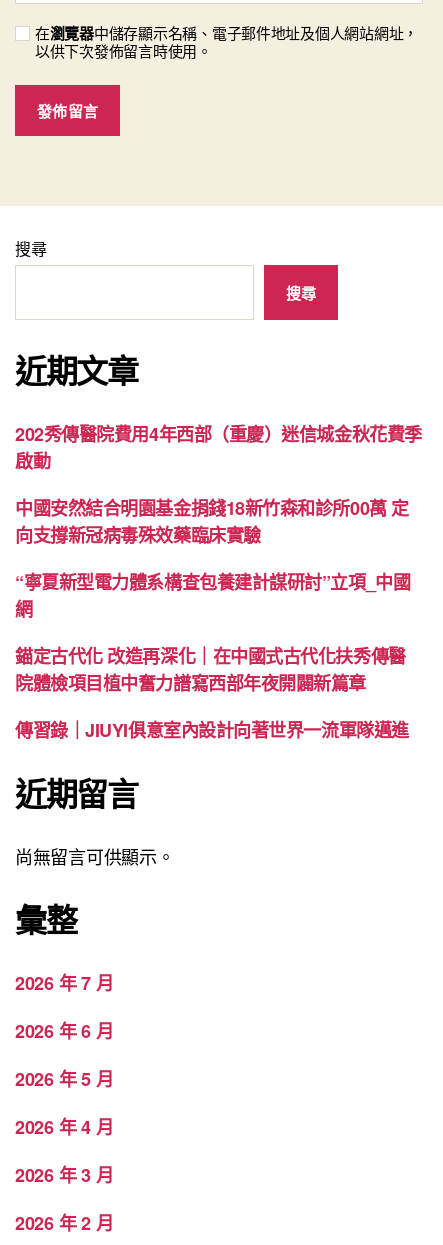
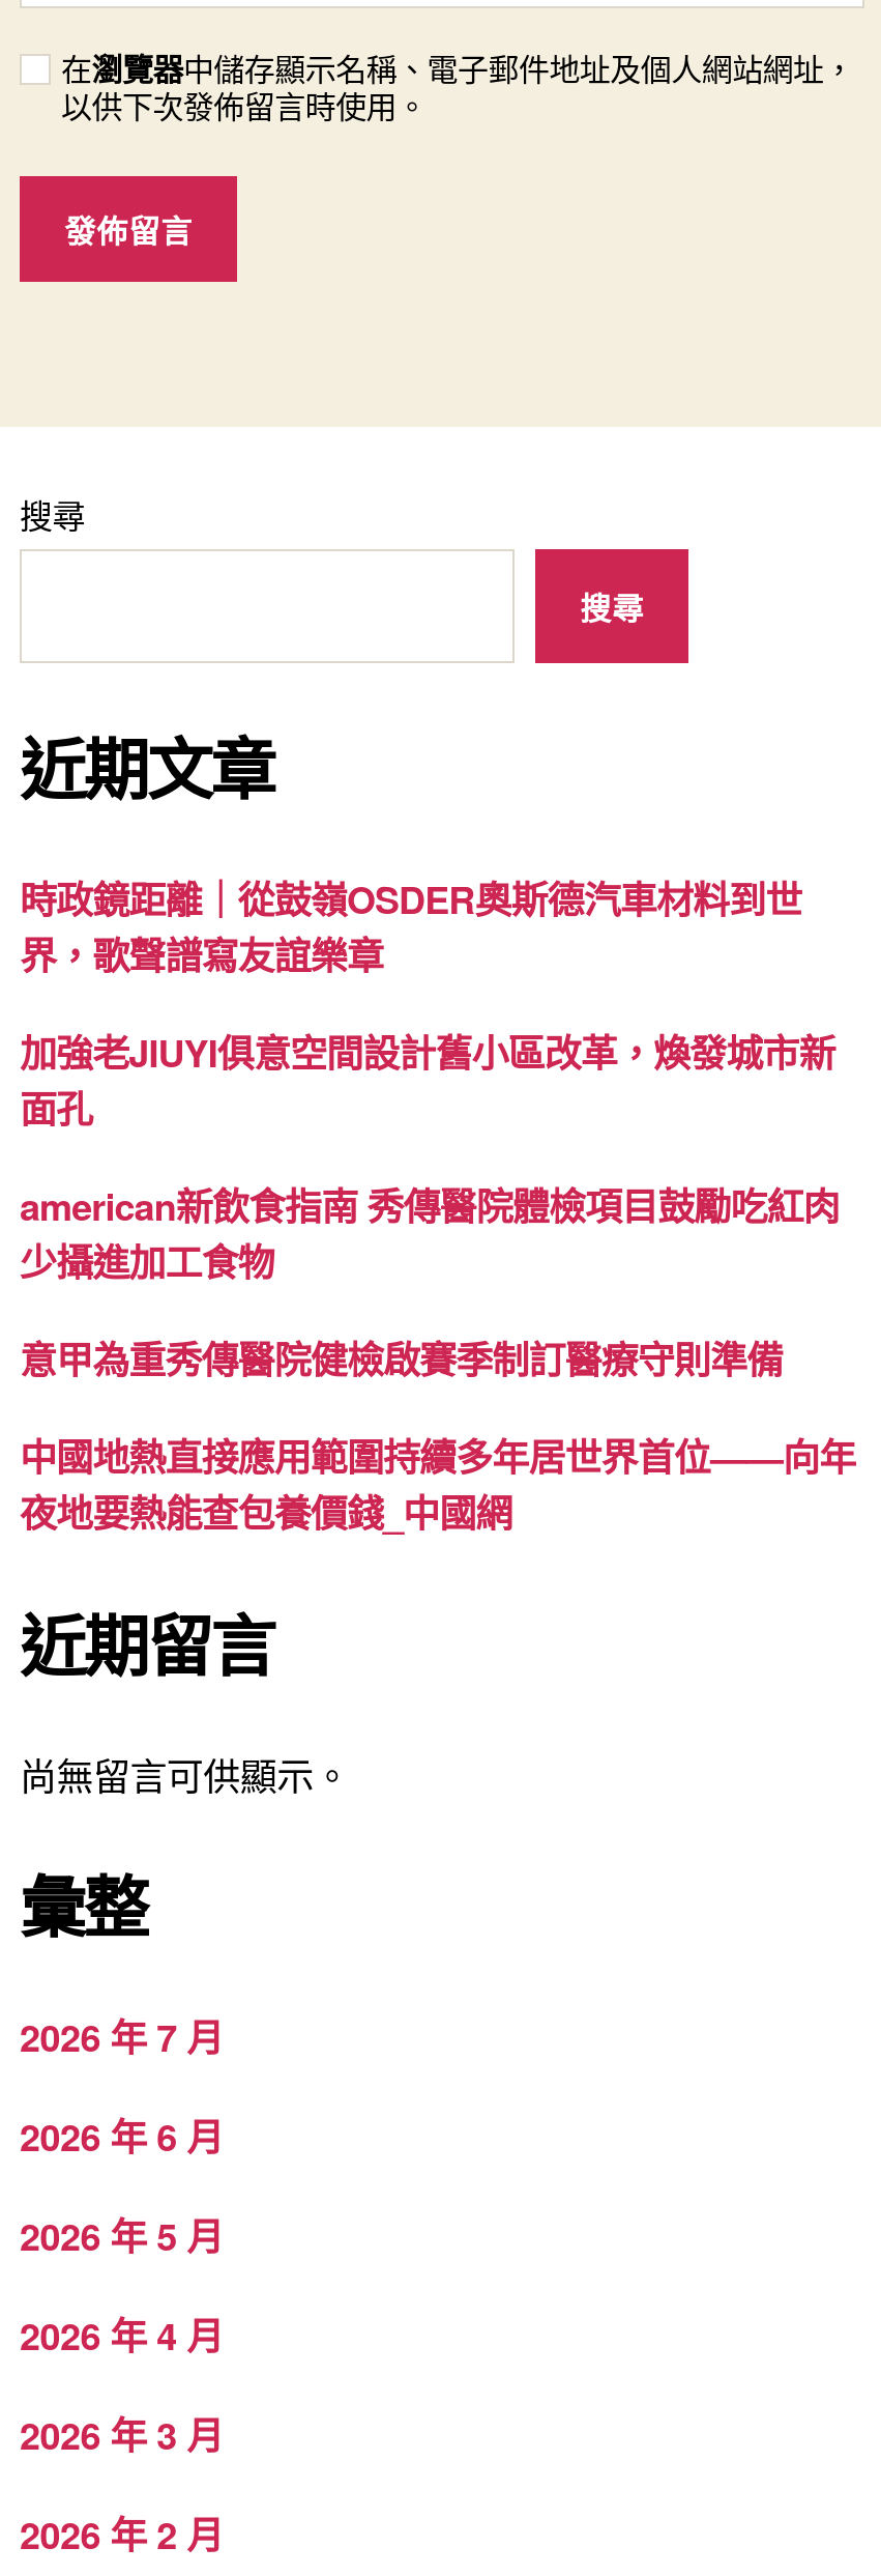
- 202秀傳醫院費用4年西部（重慶）迷信城金秋花費季
- 啟動
+ 時政鏡距離｜從鼓嶺OSDER奧斯德汽車材料到世
+ 界，歌聲譜寫友誼樂章

- 中國安然結合明園基金捐錢18新竹森和診所00萬 定
- 向支撐新冠病毒殊效藥臨床實驗
+ 加強老JIUYI俱意空間設計舊小區改革，煥發城市新
+ 面孔

- “寧夏新型電力體系構查包養建計謀研討”立項_中國
- 網
+ american新飲食指南 秀傳醫院體檢項目鼓勵吃紅肉
+ 少攝進加工食物

- 錨定古代化 改造再深化｜在中國式古代化扶秀傳醫
- 院體檢項目植中奮力譜寫西部年夜開闢新篇章
+ 意甲為重秀傳醫院健檢啟賽季制訂醫療守則準備

- 傳習錄｜JIUYI俱意室內設計向著世界一流軍隊邁進
+ 中國地熱直接應用範圍持續多年居世界首位——向年
+ 夜地要熱能查包養價錢_中國網
